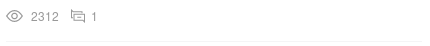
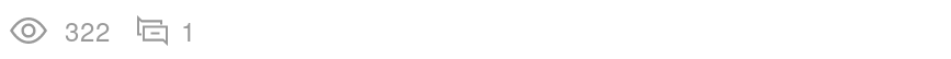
- 2312 1
+ 322 1
